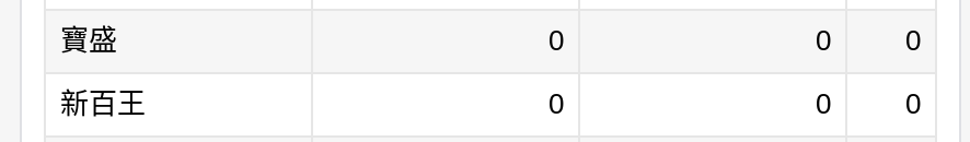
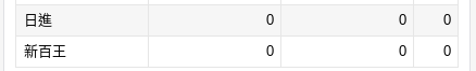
- 寶盛
+ 日進
